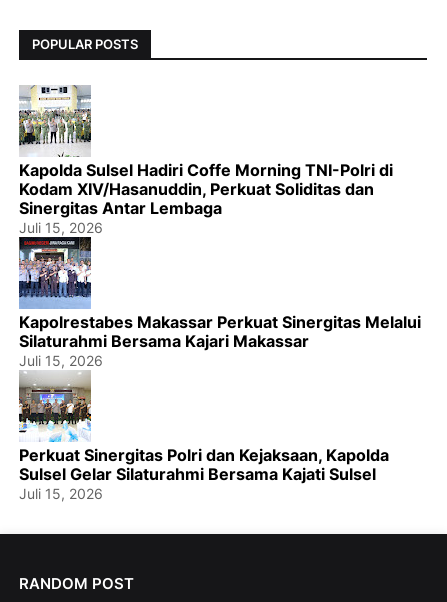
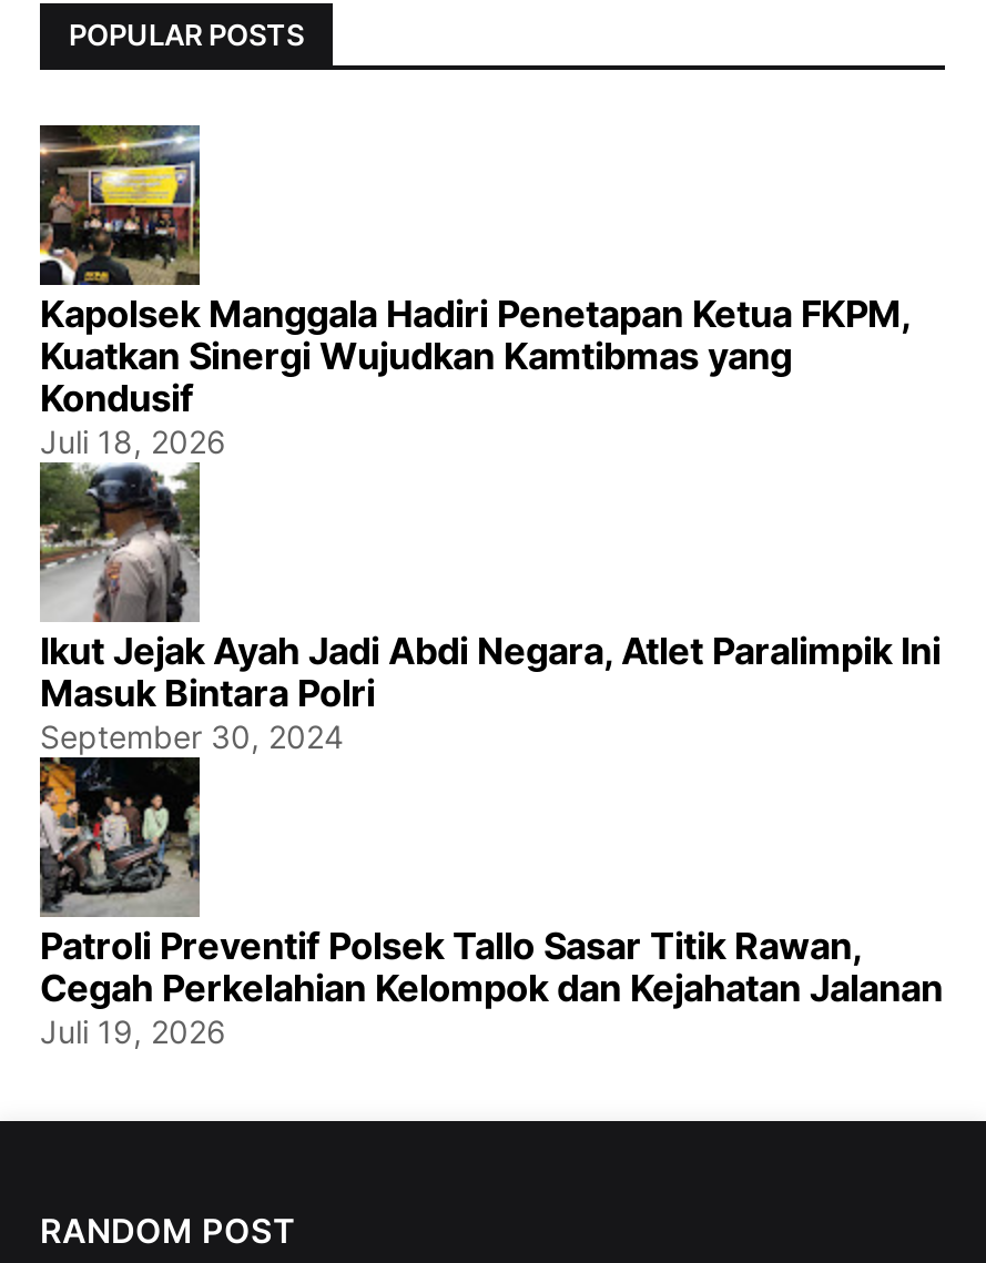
- [image]
- Kapolda Sulsel Hadiri Coffe Morning TNI-Polri di
- Kodam XIV/Hasanuddin, Perkuat Soliditas dan
- Sinergitas Antar Lembaga
- Juli 15, 2026
+ [image]
+ Kapolsek Manggala Hadiri Penetapan Ketua FKPM,
+ Kuatkan Sinergi Wujudkan Kamtibmas yang
+ Kondusif
+ Juli 18, 2026

- [image]
- Kapolrestabes Makassar Perkuat Sinergitas Melalui
- Silaturahmi Bersama Kajari Makassar
- Juli 15, 2026
+ [image]
+ Ikut Jejak Ayah Jadi Abdi Negara, Atlet Paralimpik Ini
+ Masuk Bintara Polri
+ September 30, 2024

- [image]
- Perkuat Sinergitas Polri dan Kejaksaan, Kapolda
- Sulsel Gelar Silaturahmi Bersama Kajati Sulsel
- Juli 15, 2026
+ [image]
+ Patroli Preventif Polsek Tallo Sasar Titik Rawan,
+ Cegah Perkelahian Kelompok dan Kejahatan Jalanan
+ Juli 19, 2026
